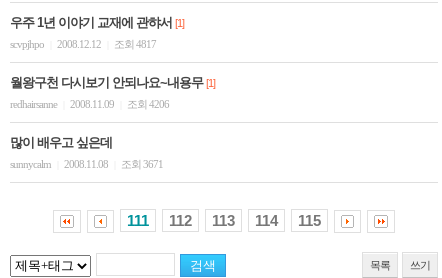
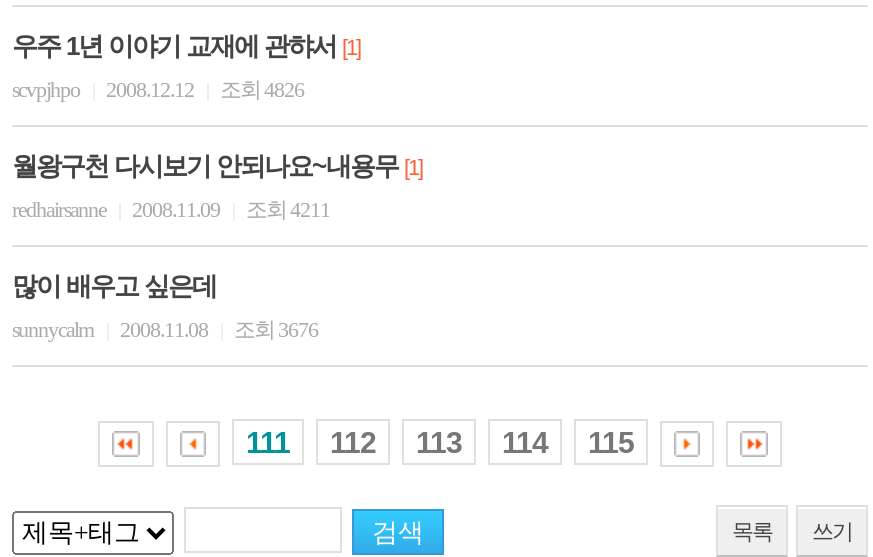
- scvpjhpo 2008.12.12 조회 4817
+ scvpjhpo 2008.12.12 조회 4826

- redhairsanne 2008.11.09 조회 4206
+ redhairsanne 2008.11.09 조회 4211

- sunnycalm 2008.11.08 조회 3671
+ sunnycalm 2008.11.08 조회 3676
